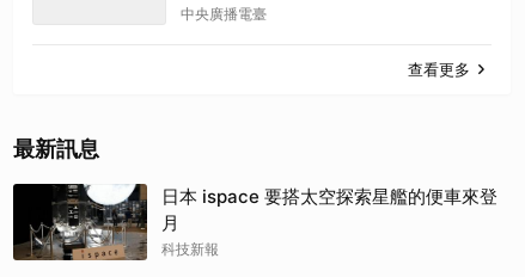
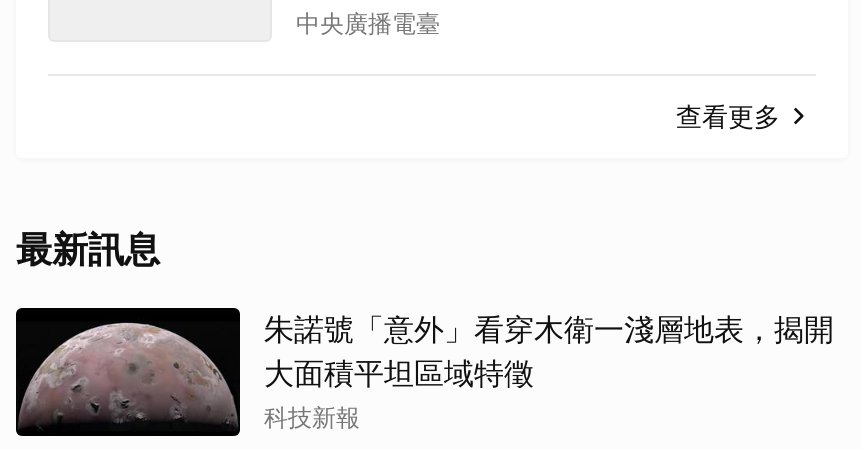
- [image]
- 日本 ispace 要搭太空探索星艦的便車來登
- 月
+ [image]
+ 朱諾號「意外」看穿木衛一淺層地表，揭開
+ 大面積平坦區域特徵
